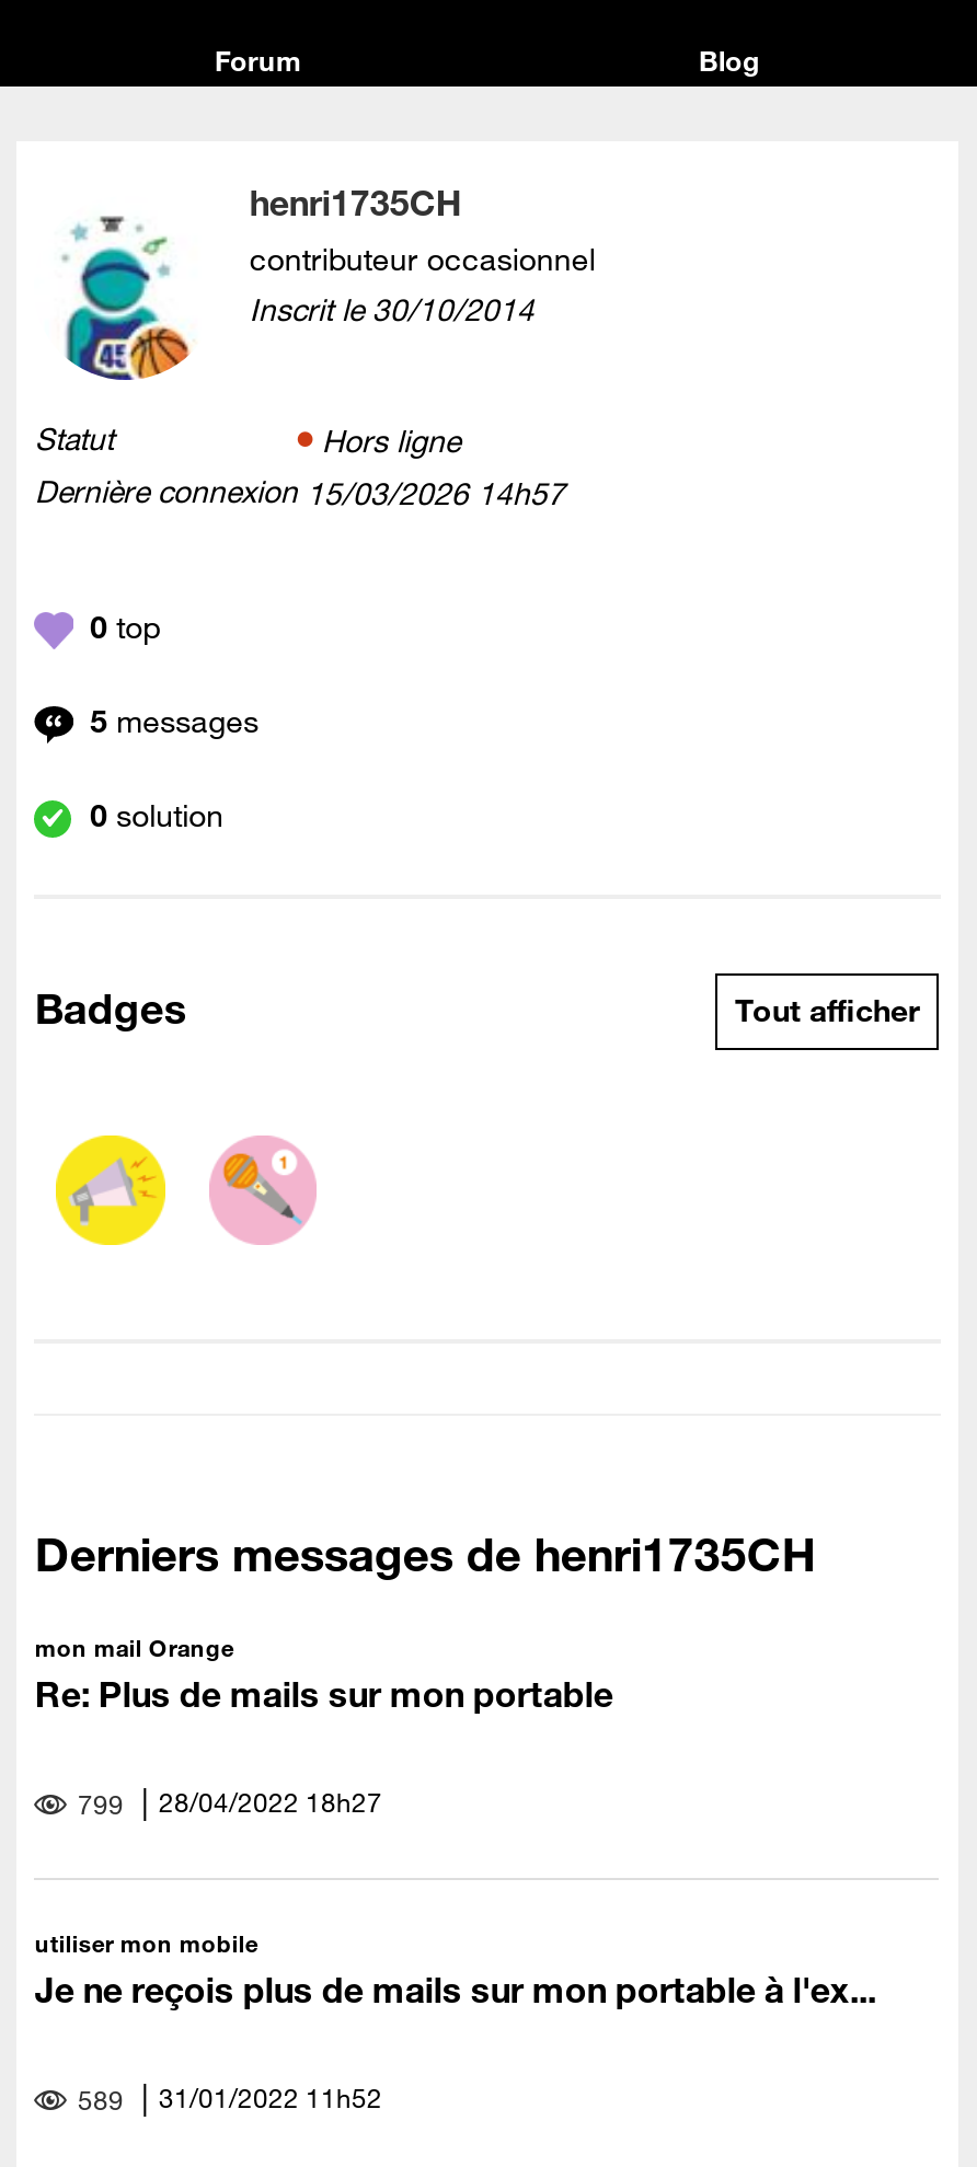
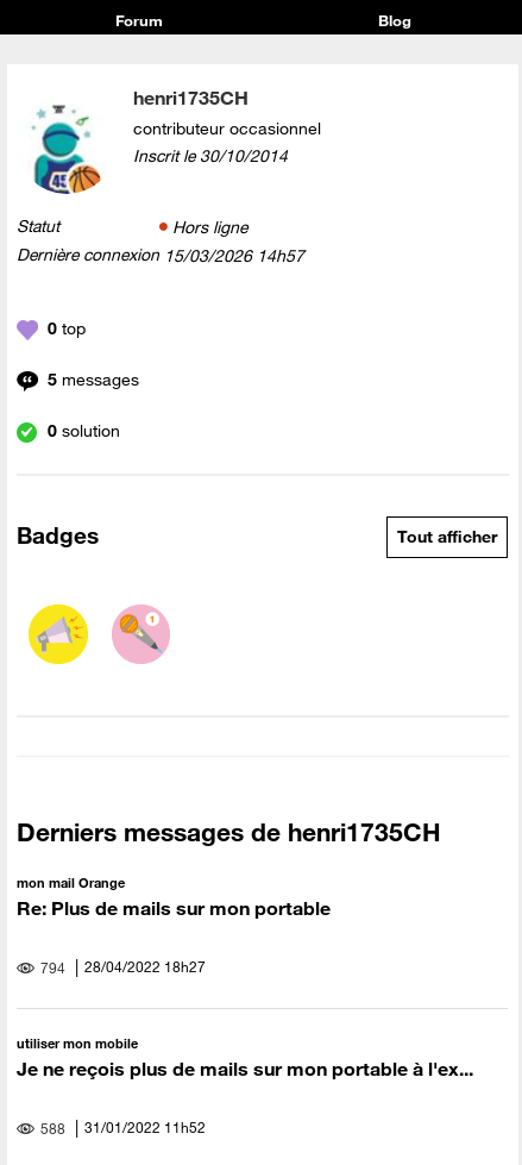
- 799 28/04/2022 18h27
+ 794 28/04/2022 18h27

- 589 31/01/2022 11h52
+ 588 31/01/2022 11h52
